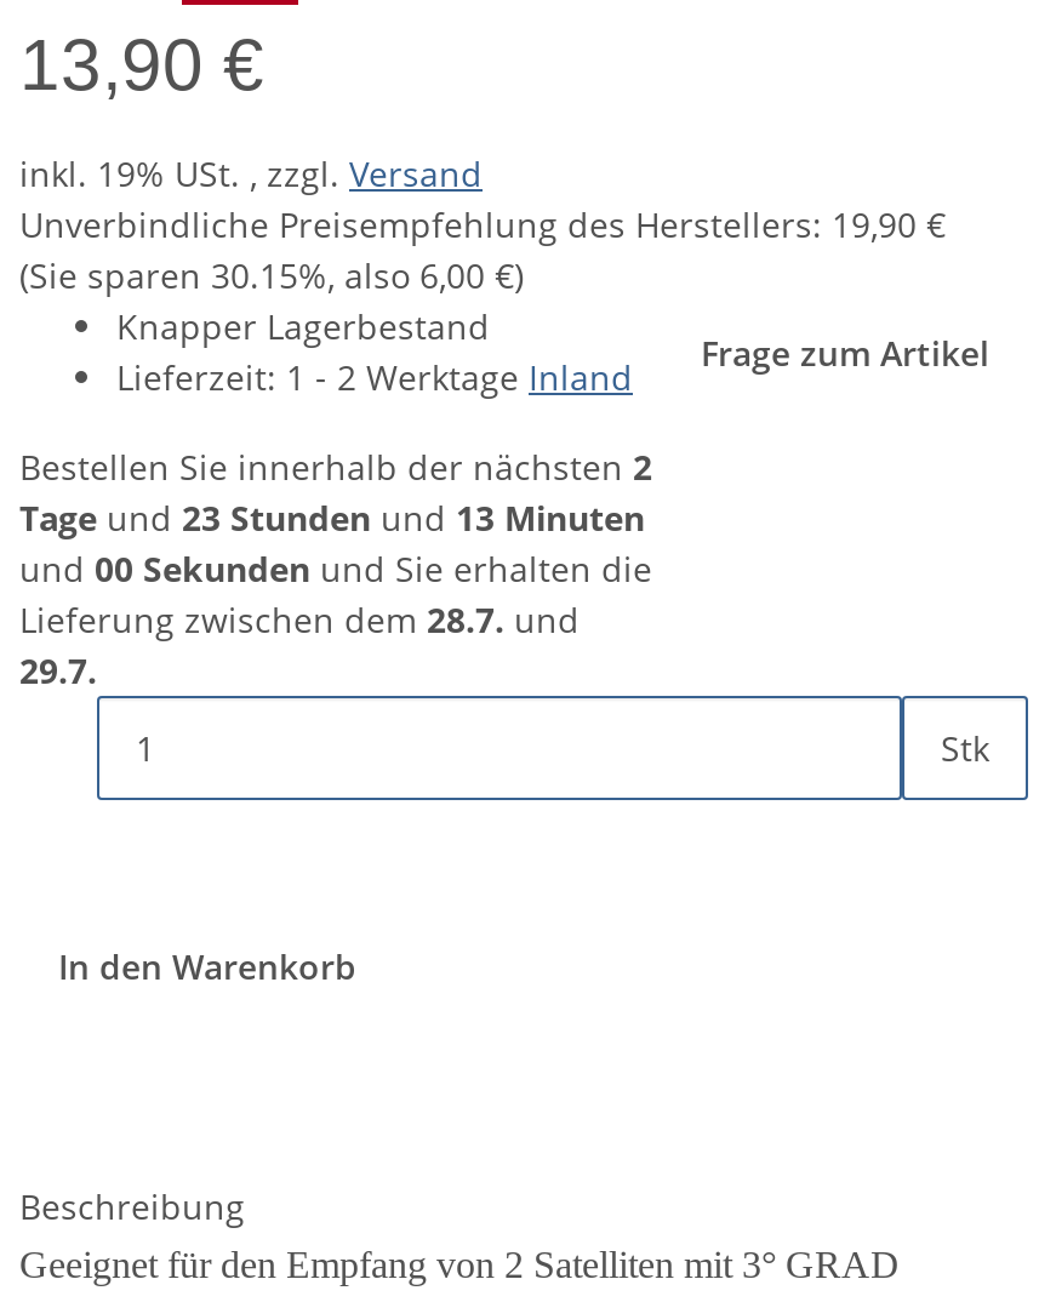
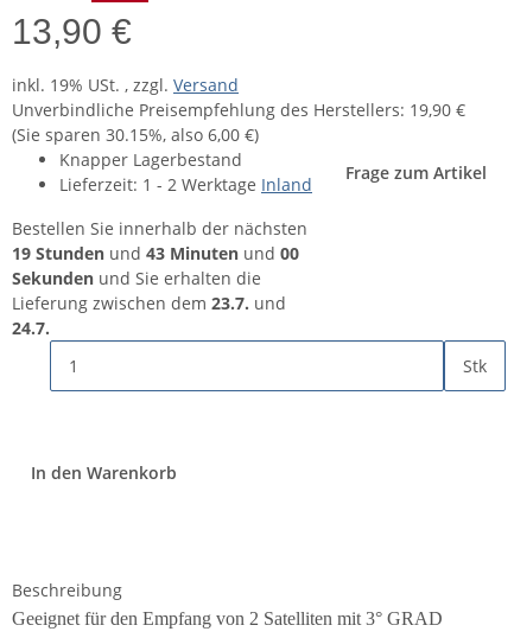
- Bestellen Sie innerhalb der nächsten 2
- Tage und 23 Stunden und 13 Minuten
- und 00 Sekunden und Sie erhalten die
- Lieferung zwischen dem 28.7. und
- 29.7.
+ Bestellen Sie innerhalb der nächsten
+ 19 Stunden und 43 Minuten und 00
+ Sekunden und Sie erhalten die
+ Lieferung zwischen dem 23.7. und
+ 24.7.
